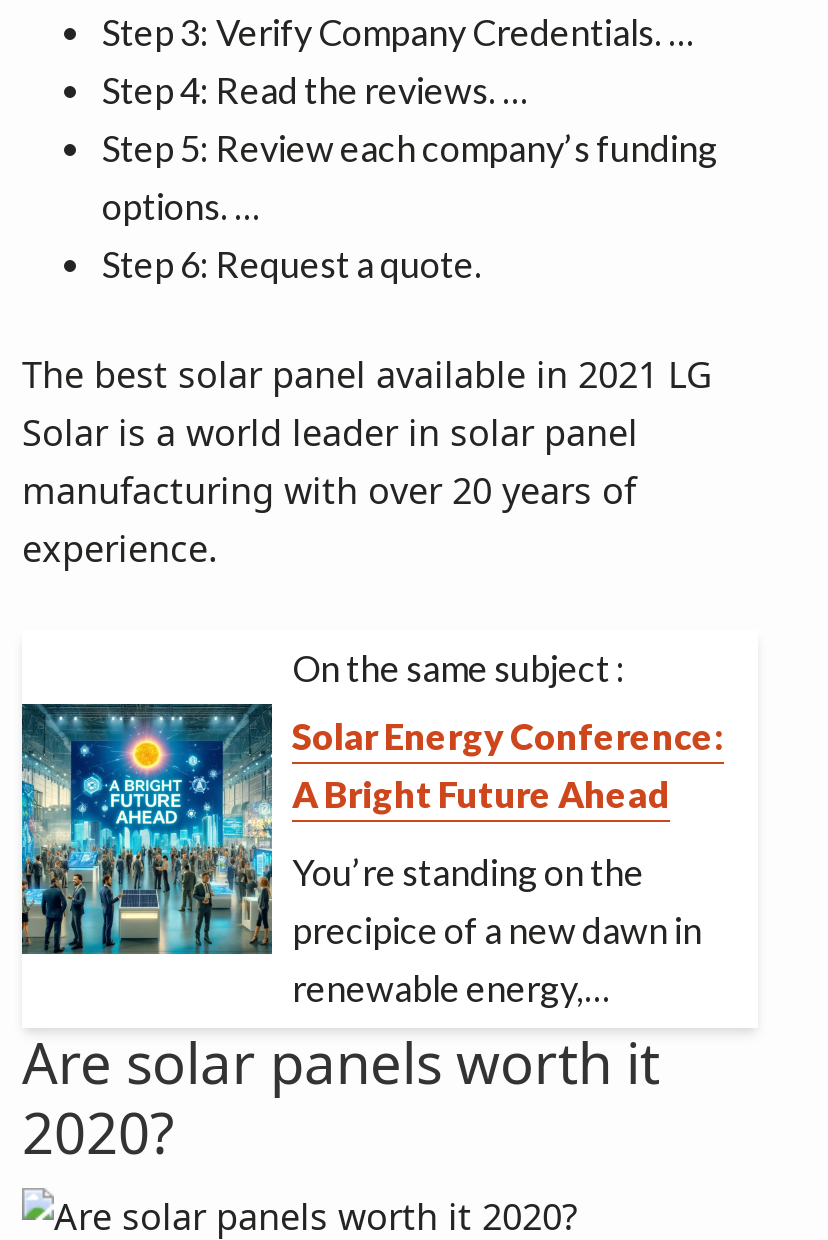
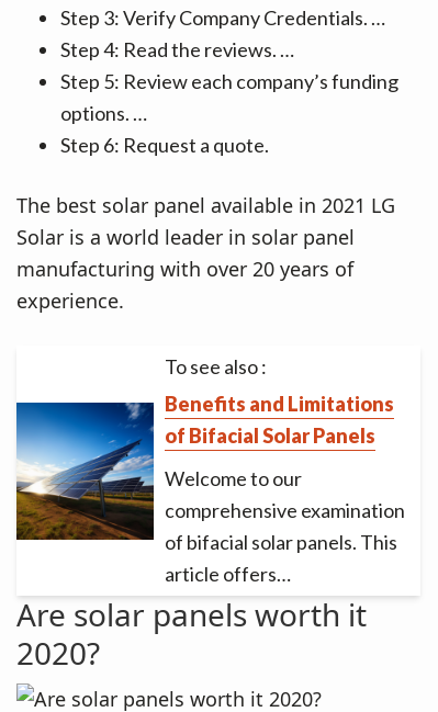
- On the same subject :
+ To see also :

- [image]
- Solar Energy Conference:
- A Bright Future Ahead
+ [image]
+ Benefits and Limitations
+ of Bifacial Solar Panels

- You’re standing on the
- precipice of a new dawn in
- renewable energy,…
+ Welcome to our
+ comprehensive examination
+ of bifacial solar panels. This
+ article offers…
